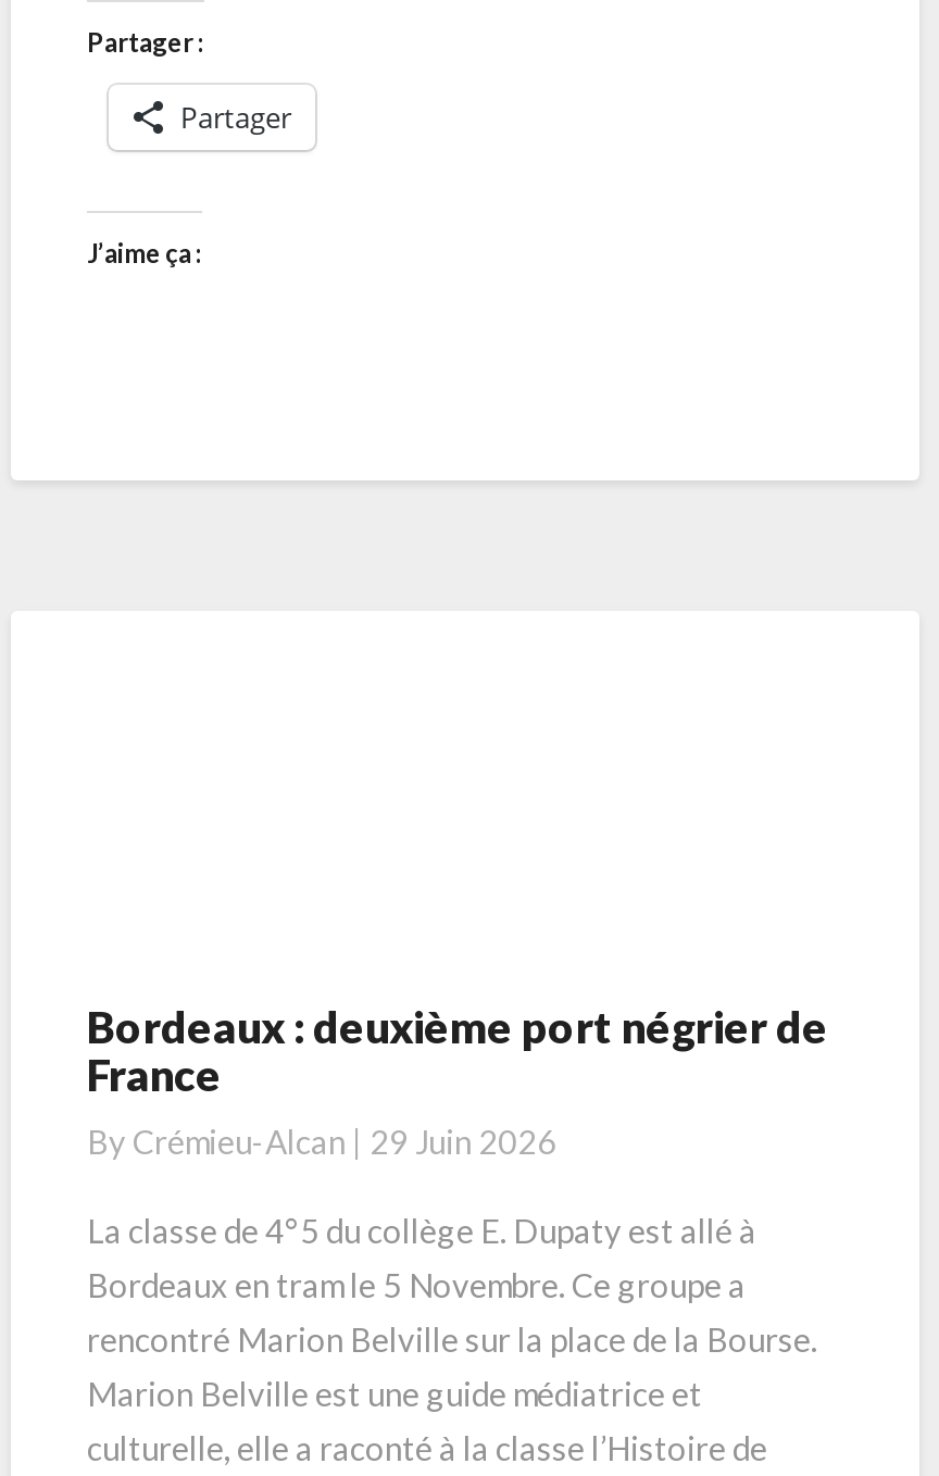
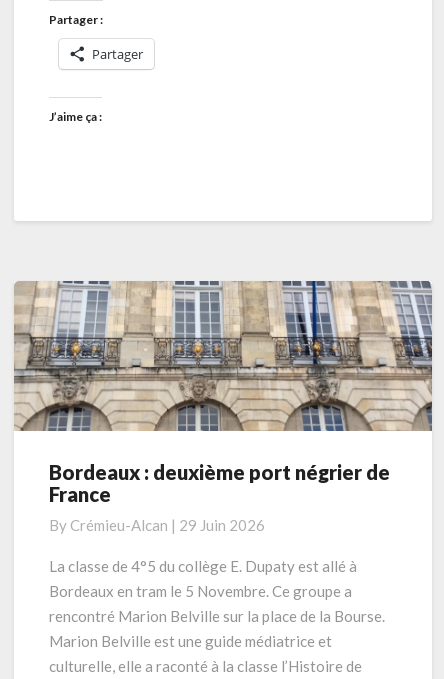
+ [image]
